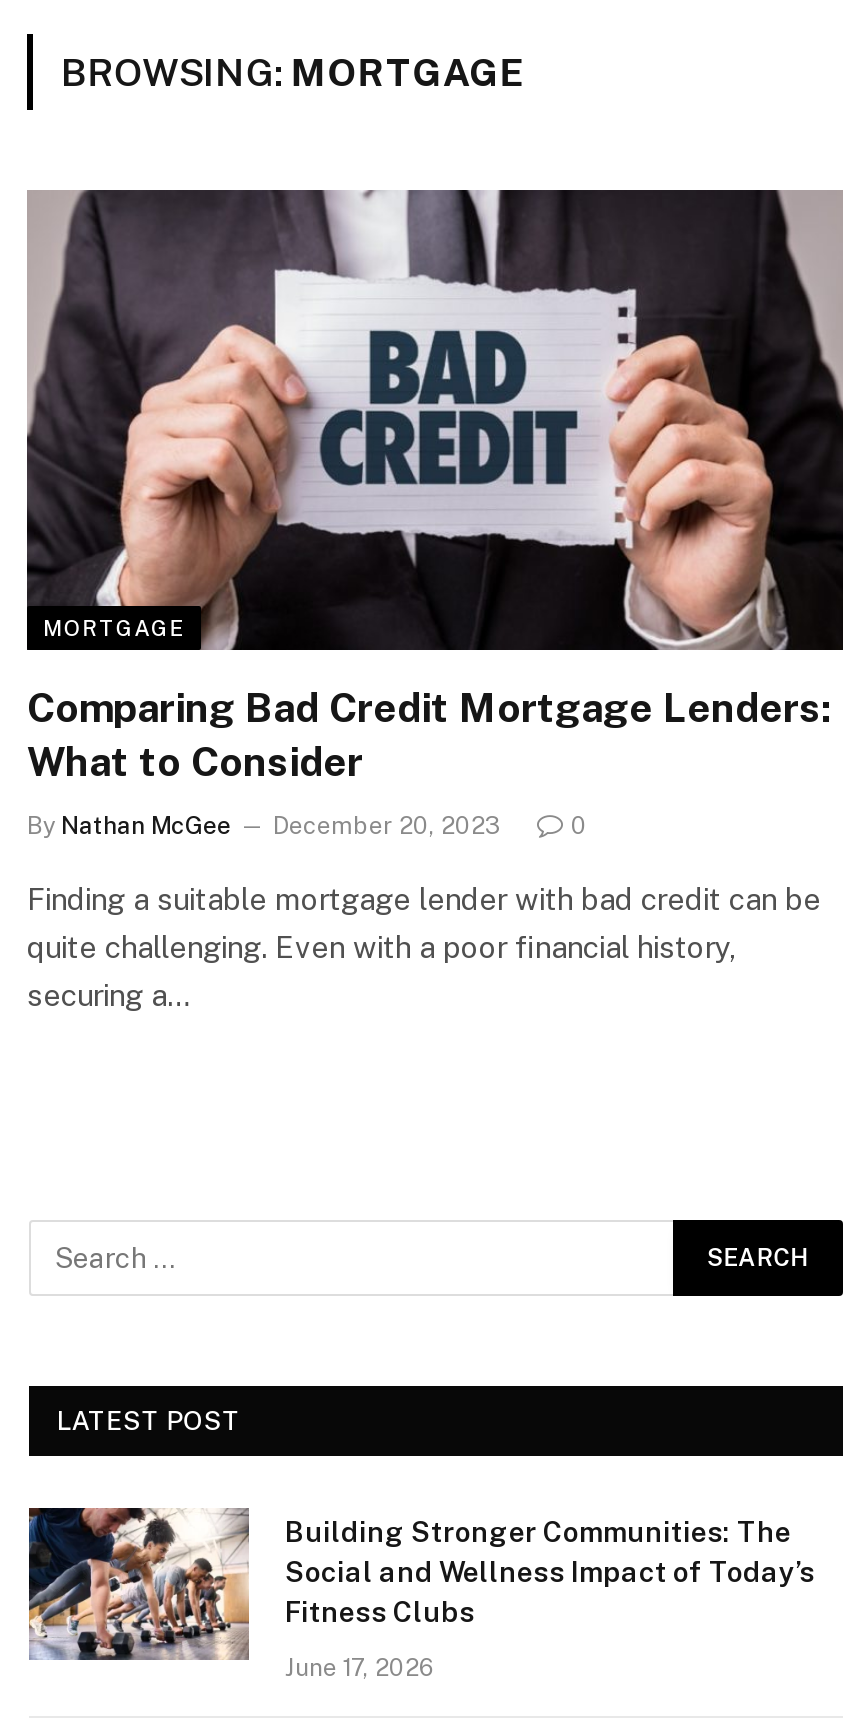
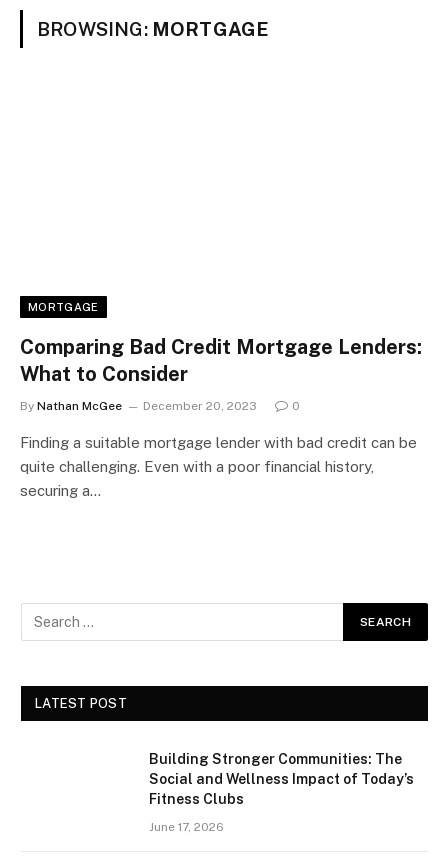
- [image]

- [image]
